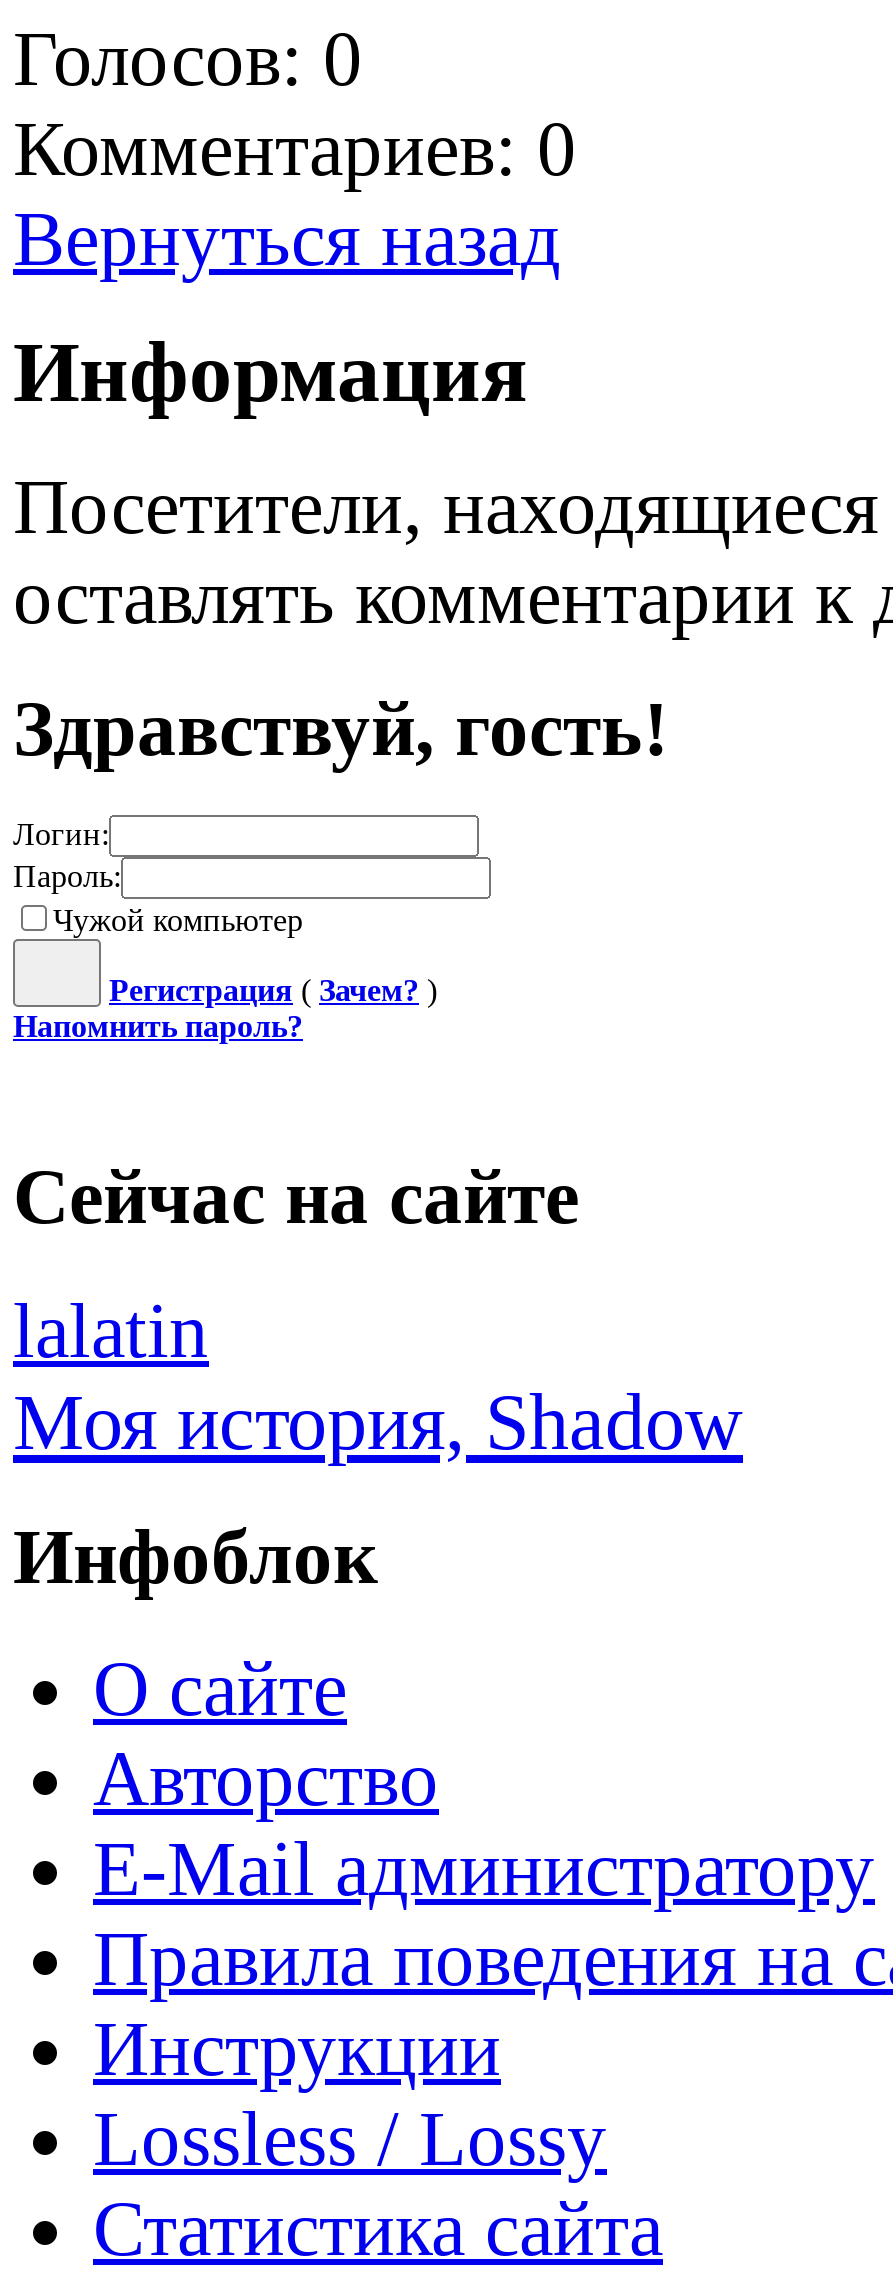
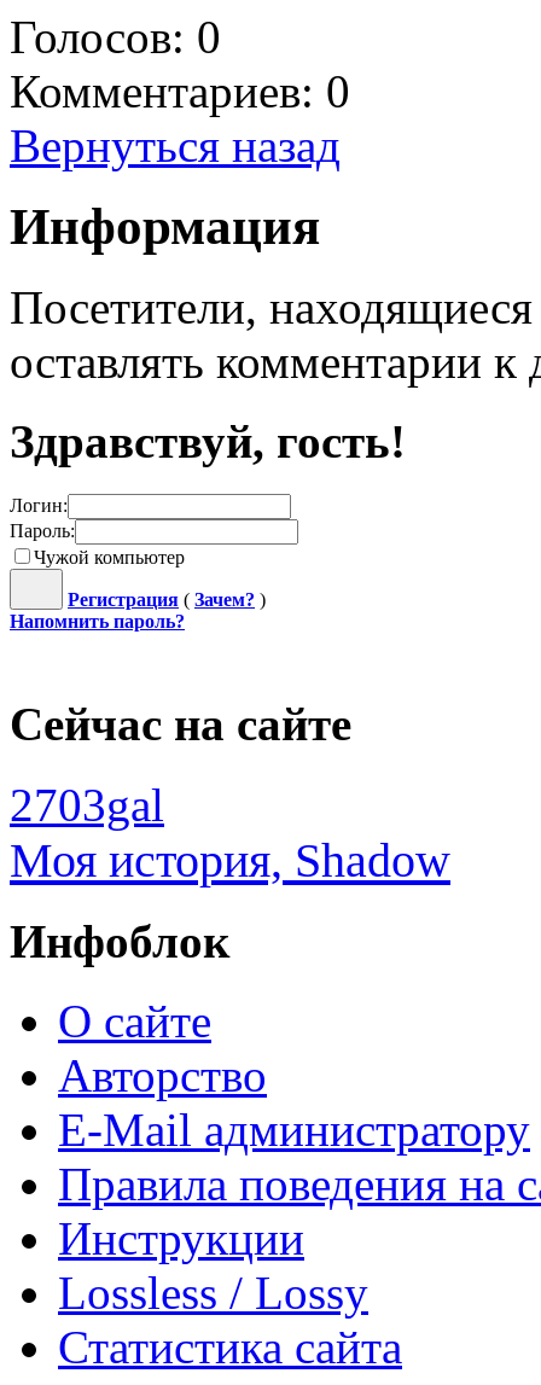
- lalatin
+ 2703gal
